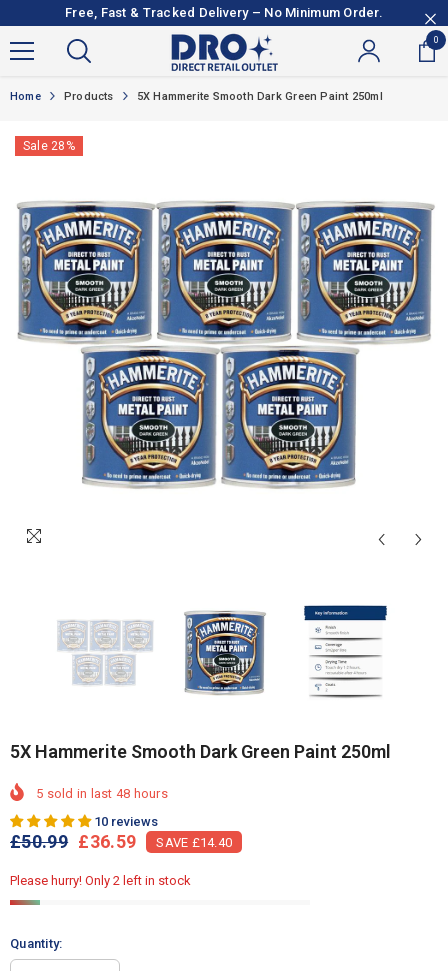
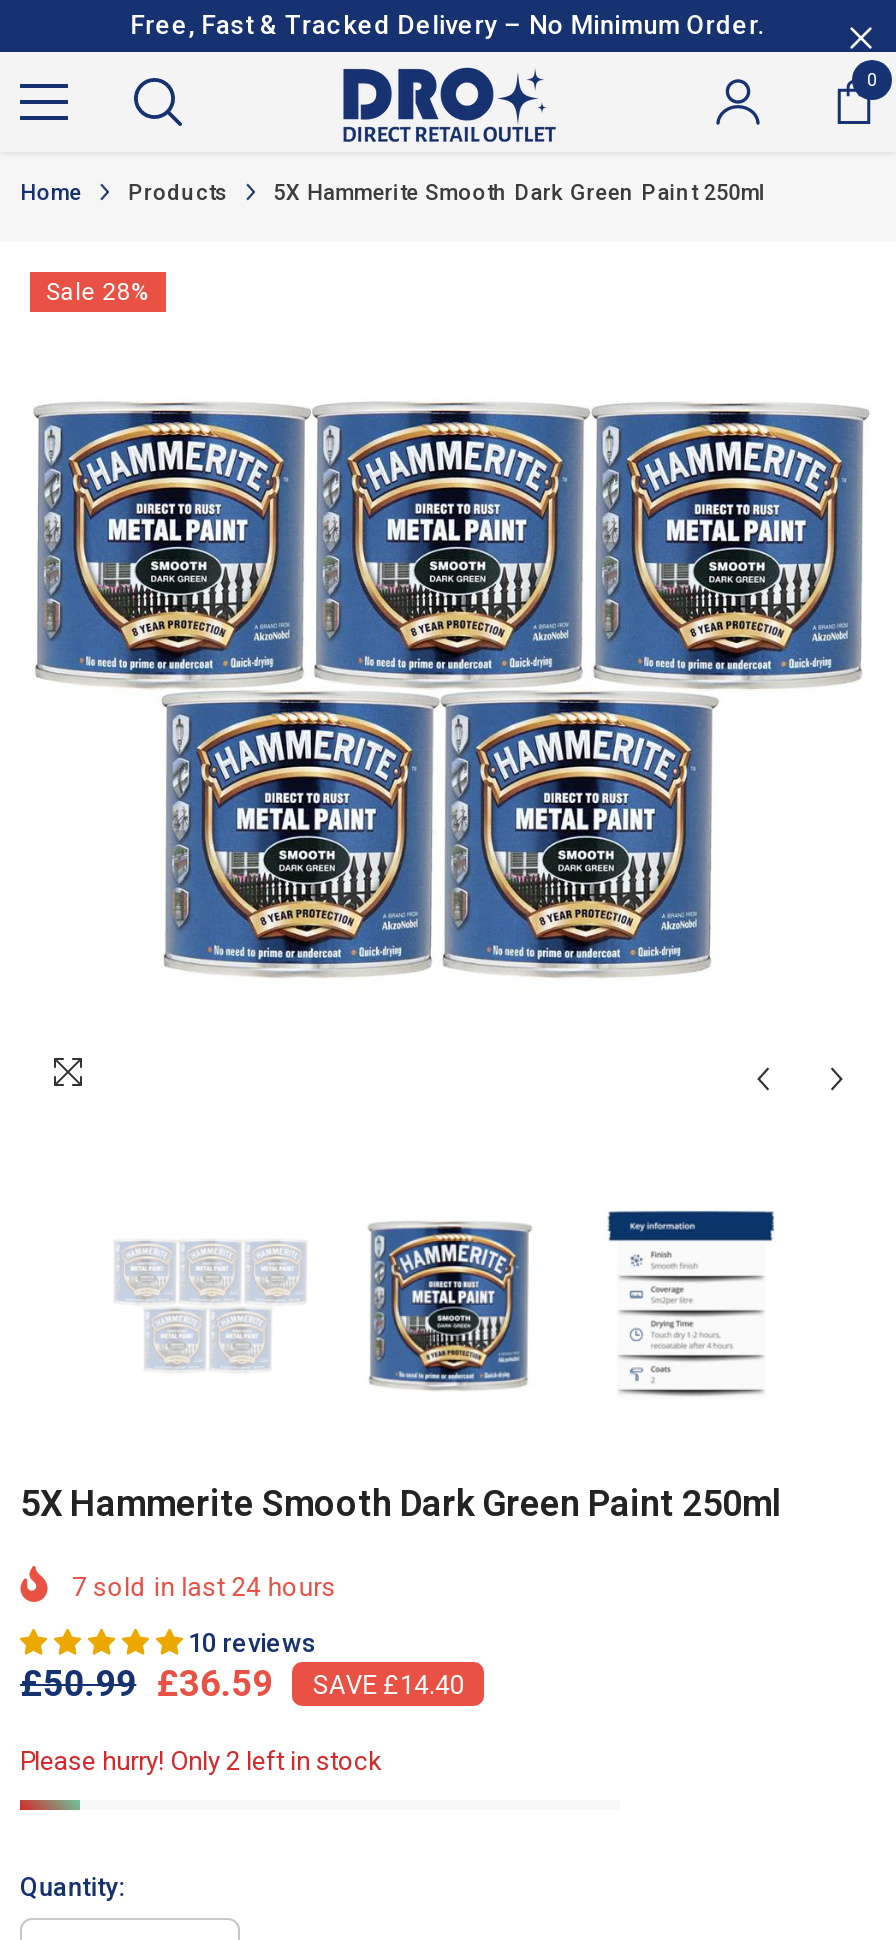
- 5 sold in last 48 hours
+ 7 sold in last 24 hours
